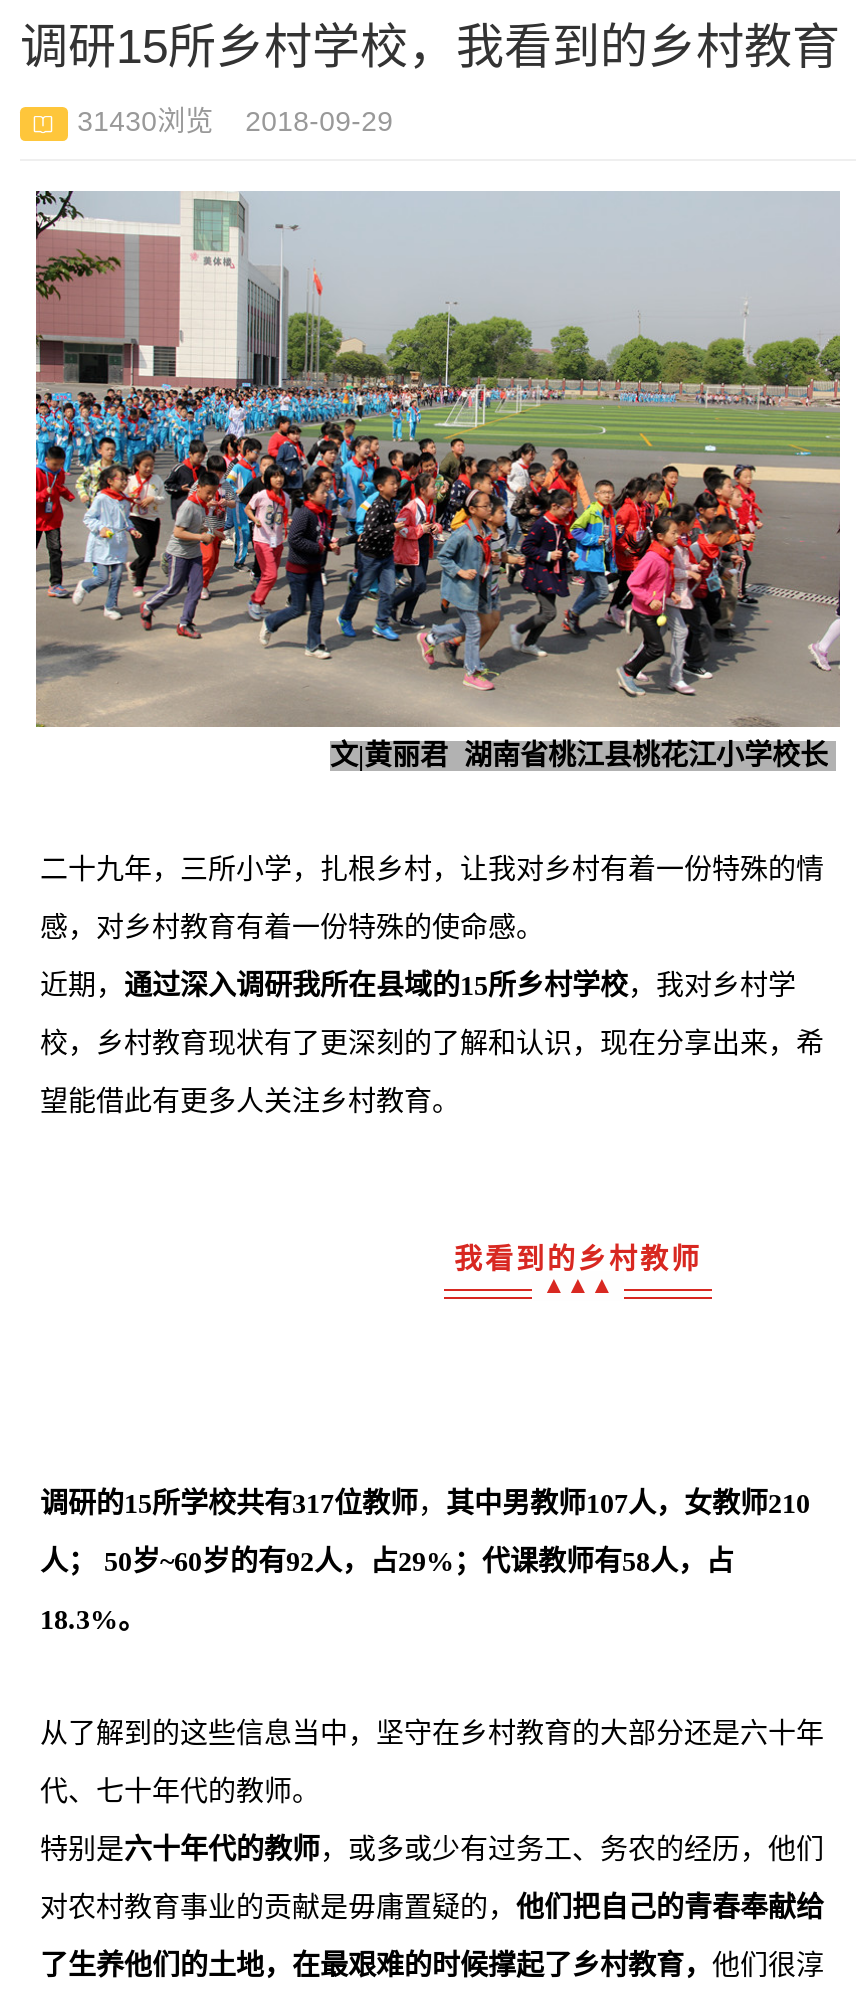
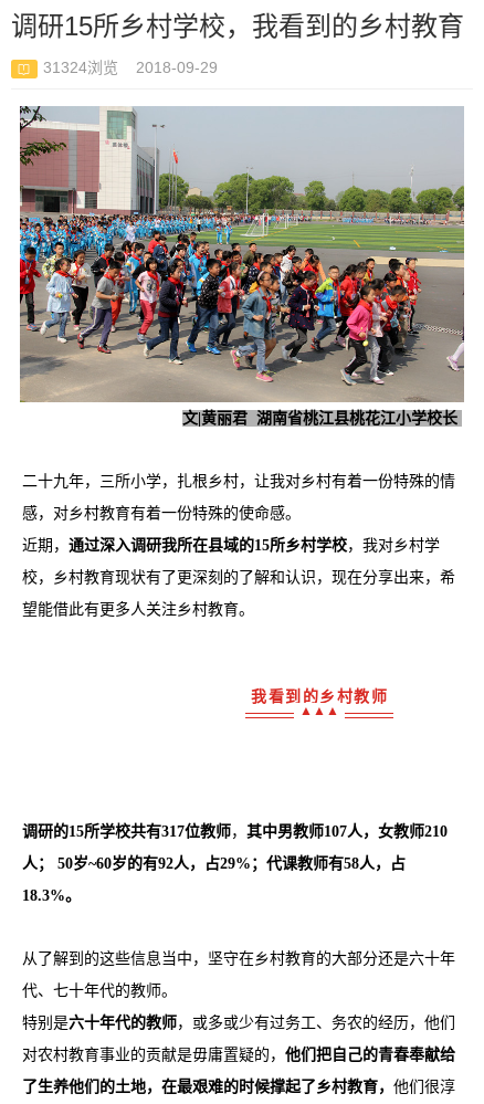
- 31430浏览 2018-09-29
+ 31324浏览 2018-09-29
